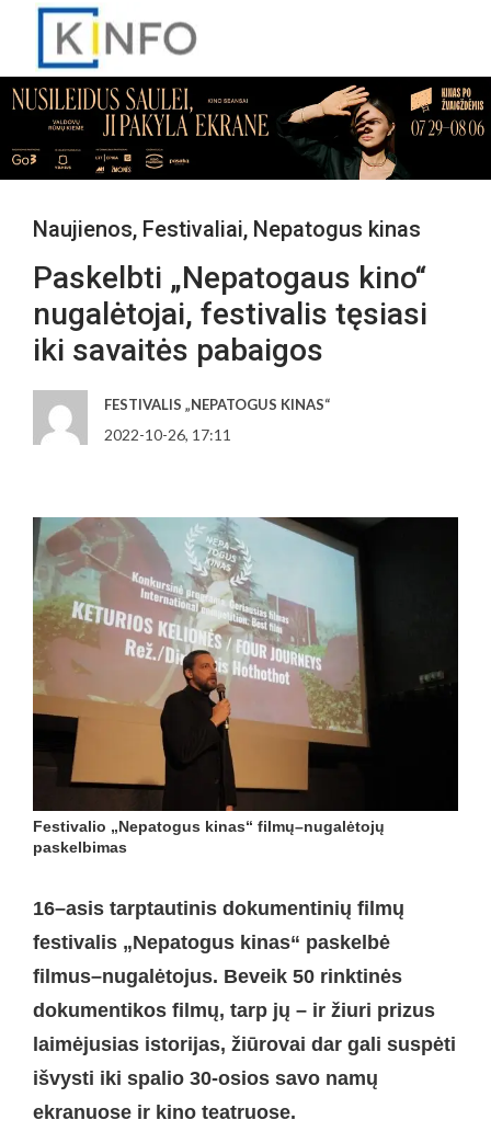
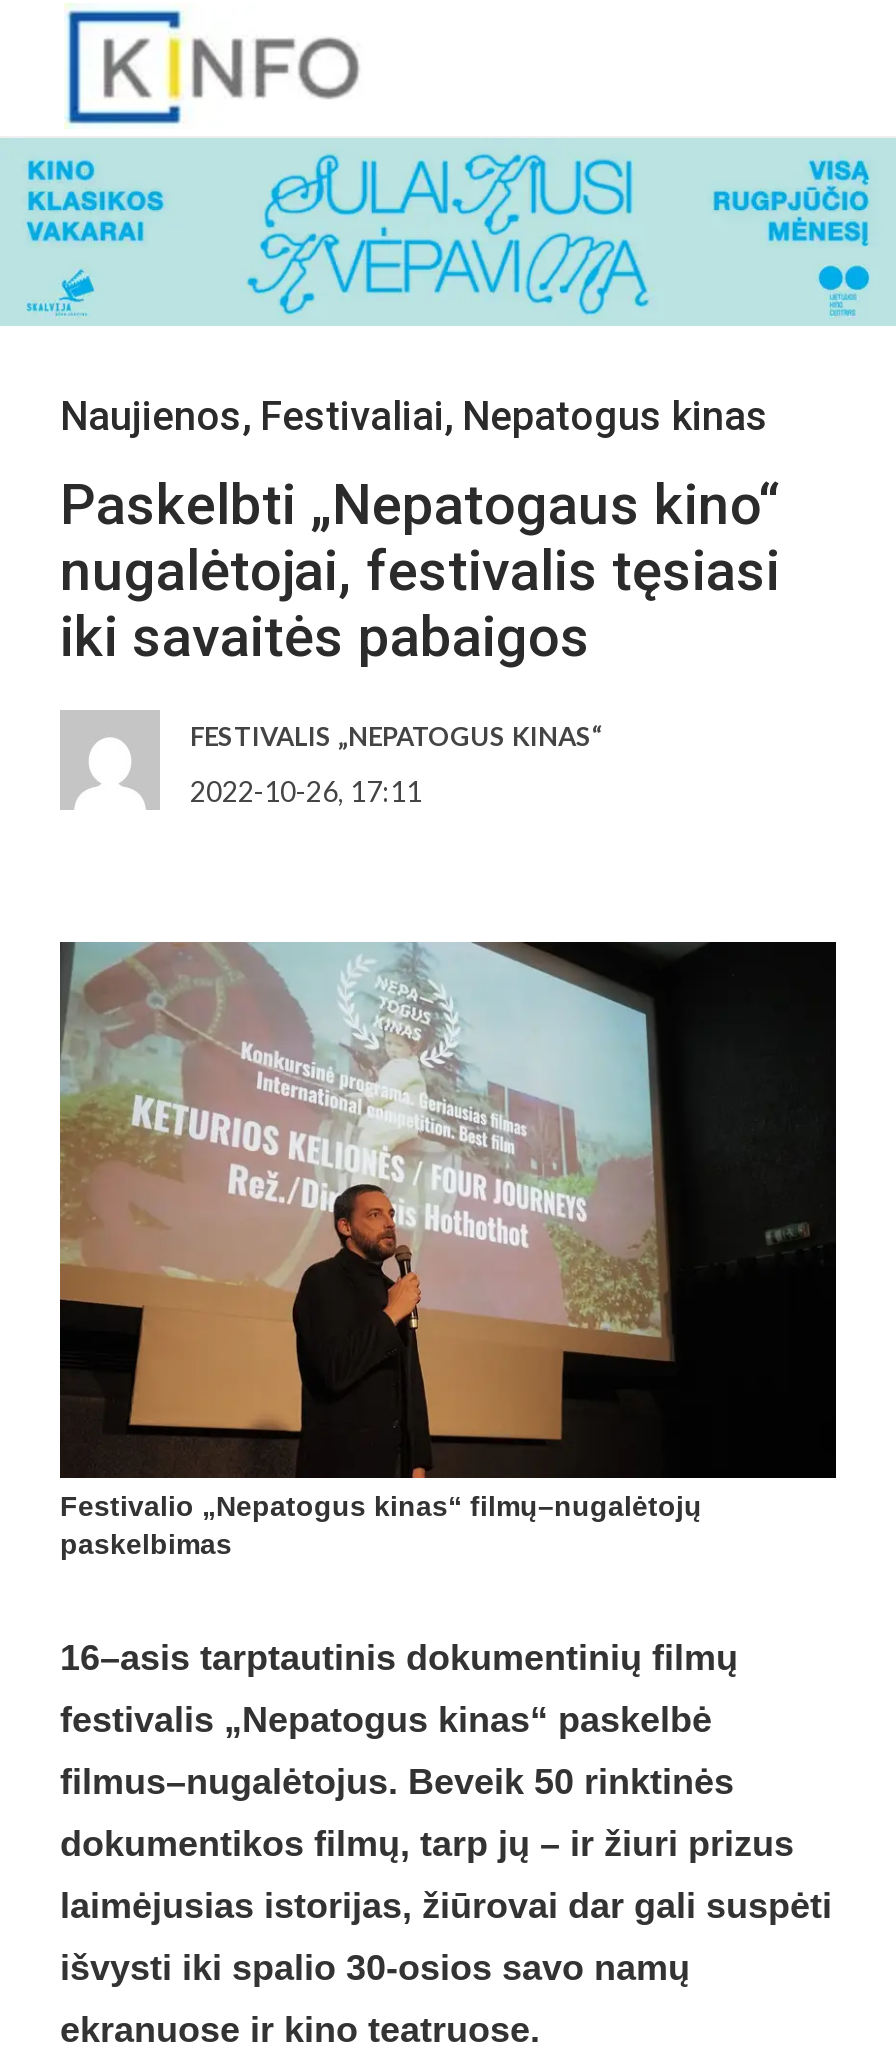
- [image]
+ [image]
